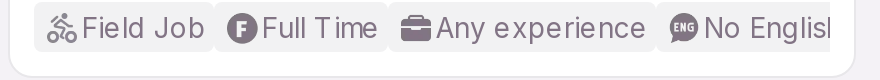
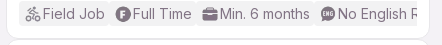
- Any experience
+ Min. 6 months
